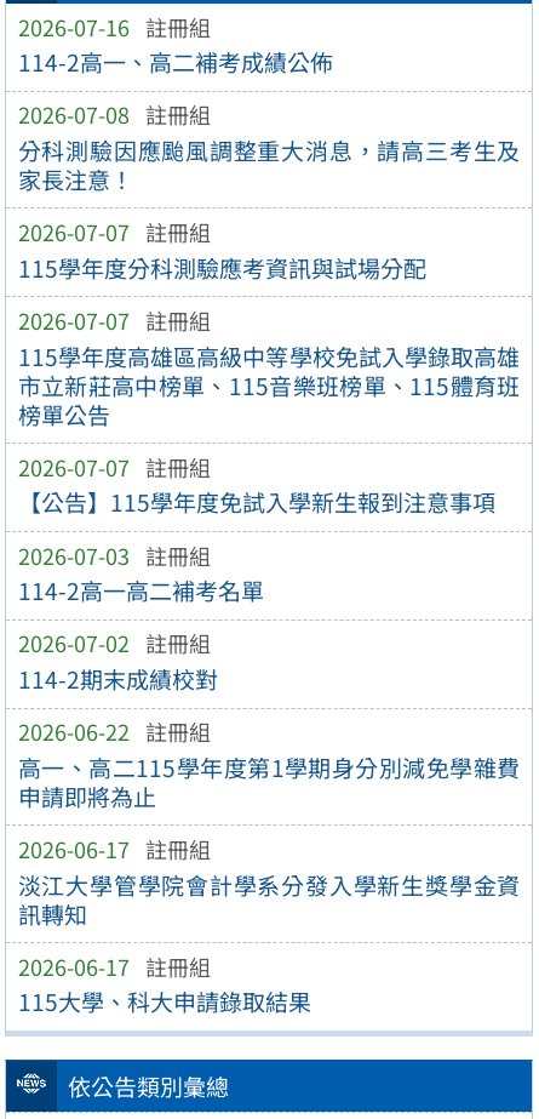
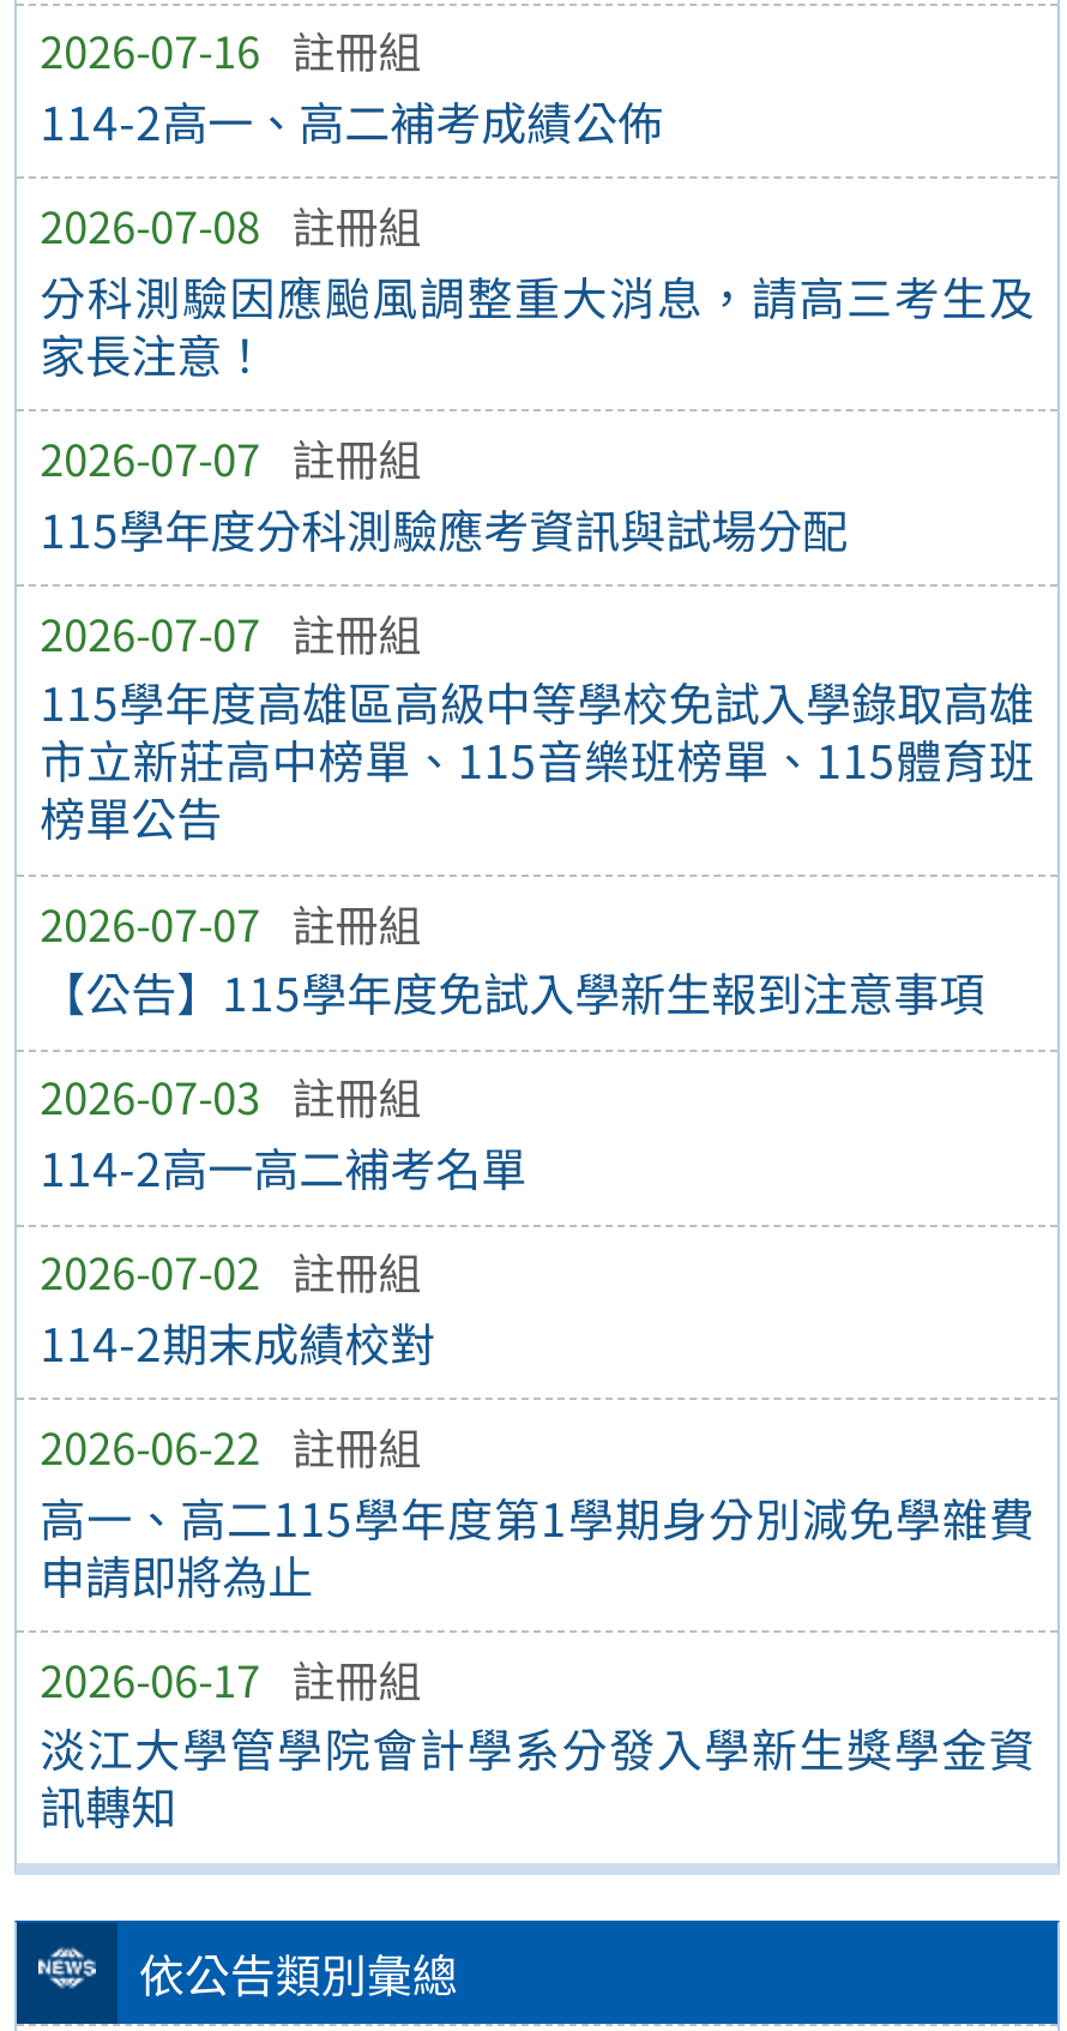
- 2026-06-17 註冊組
- 115大學、科大申請錄取結果
